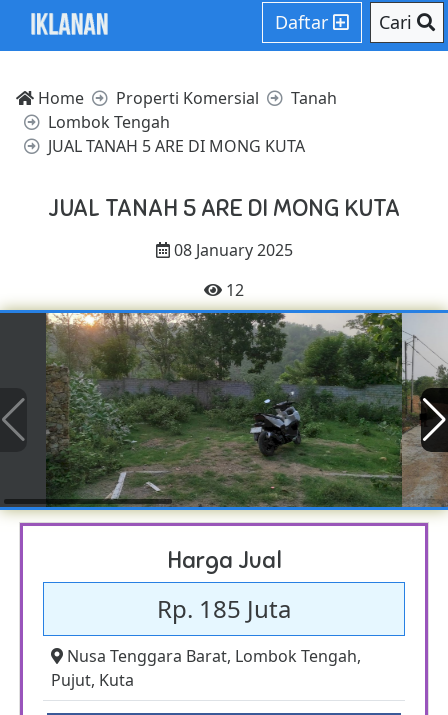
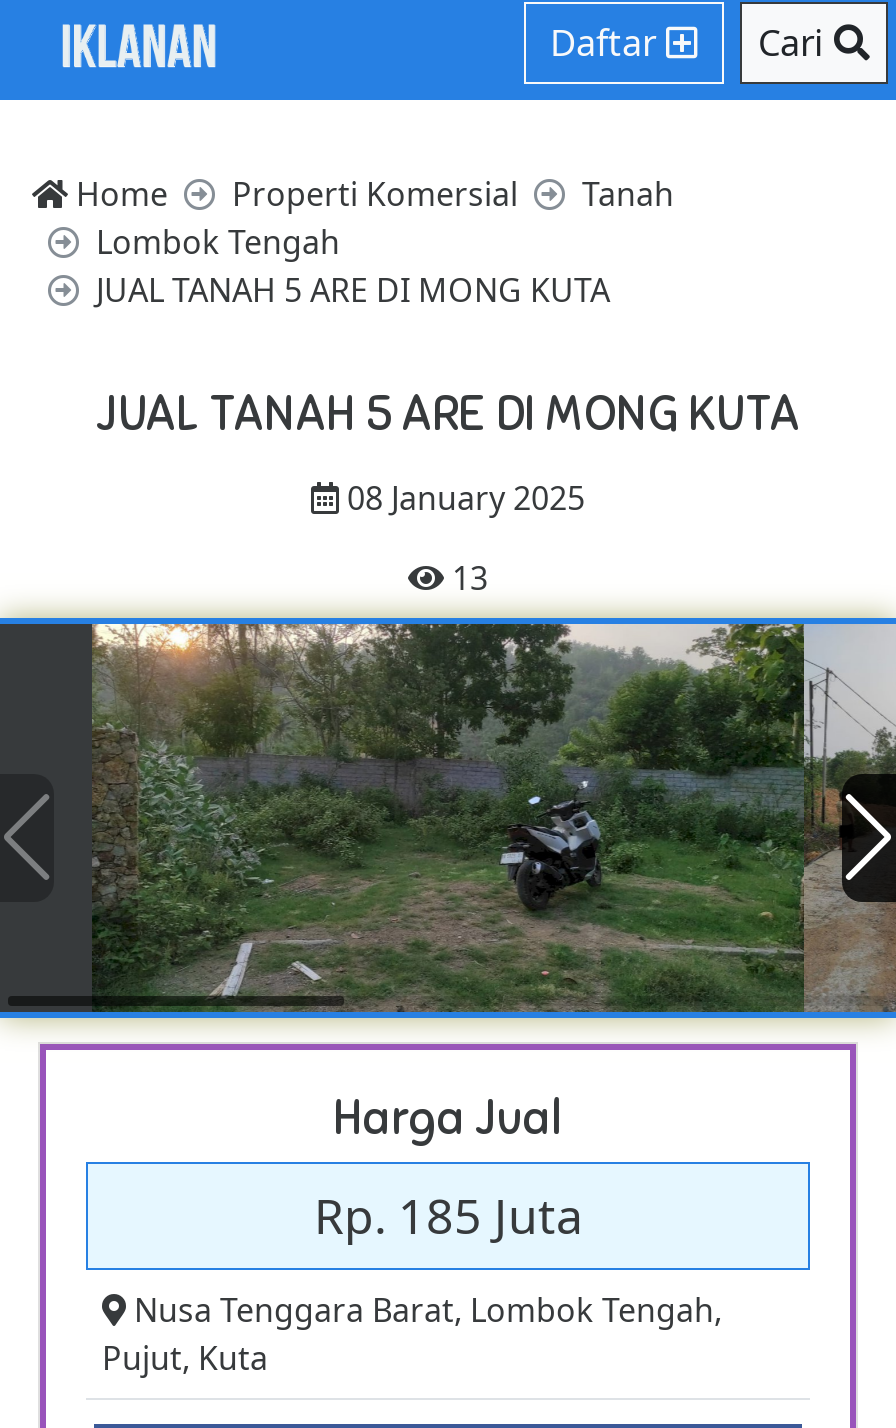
- 12
+ 13
